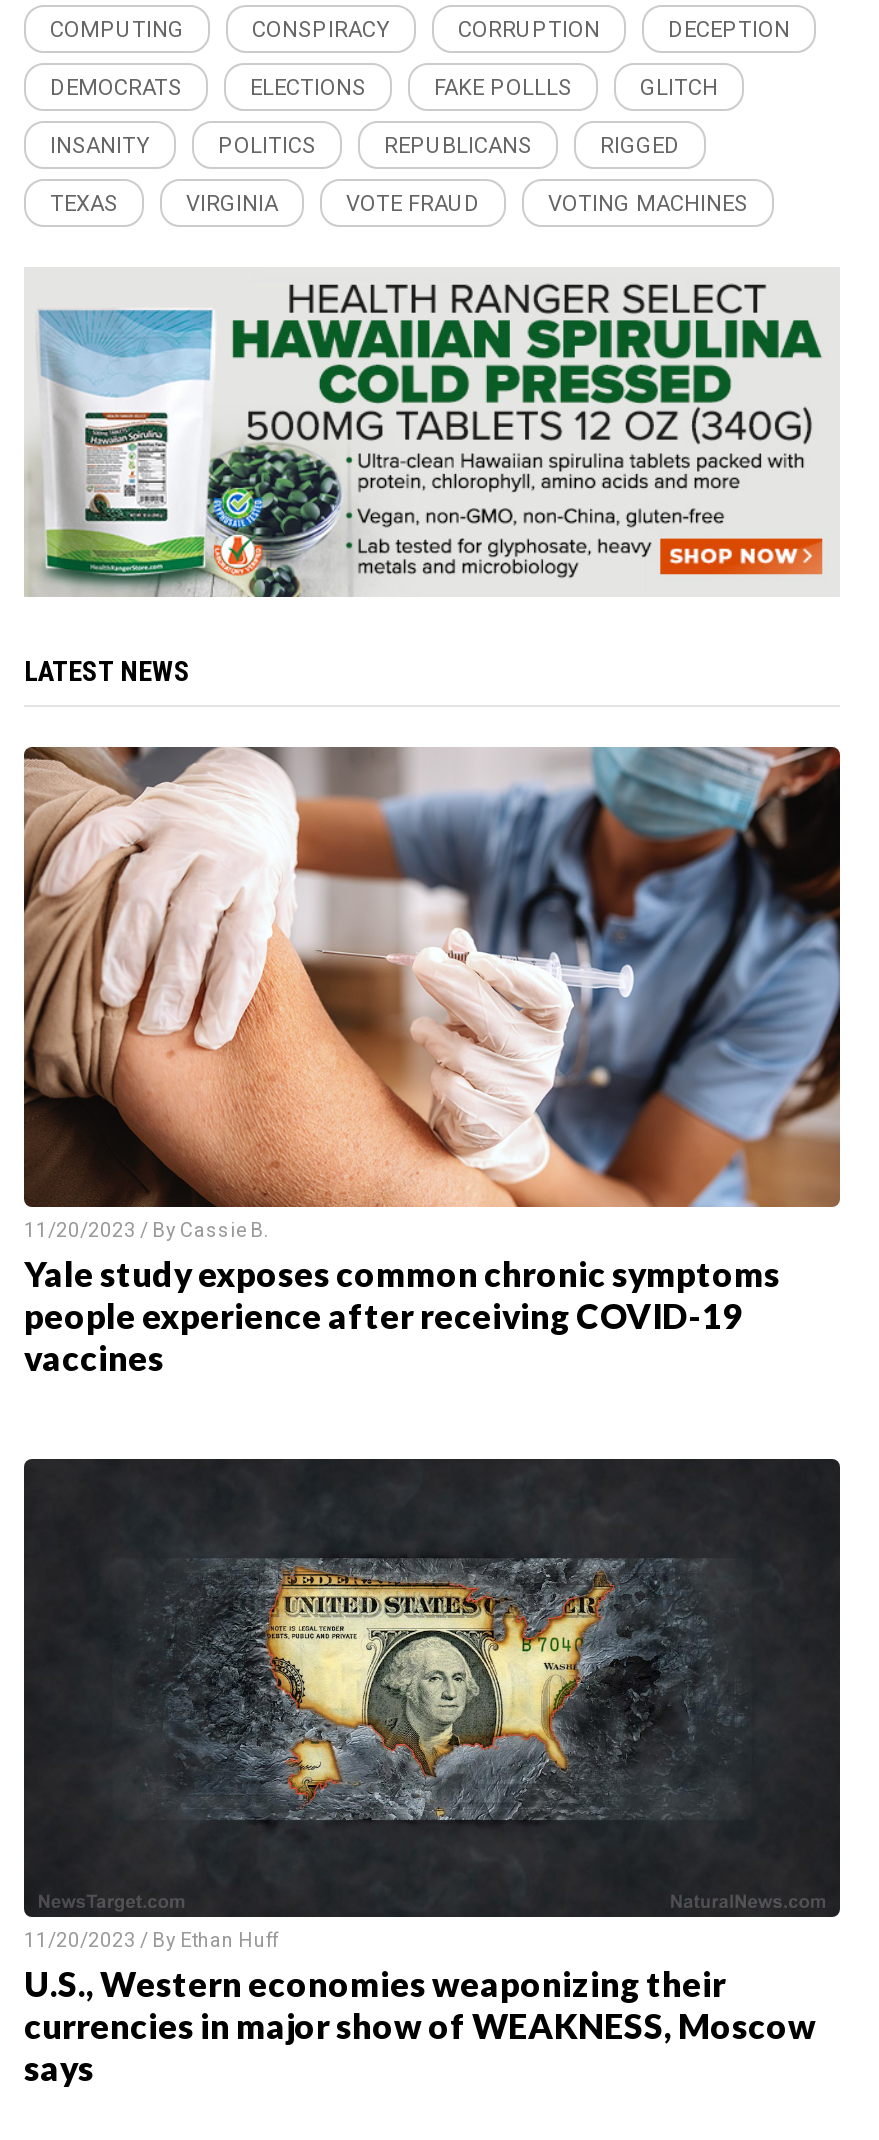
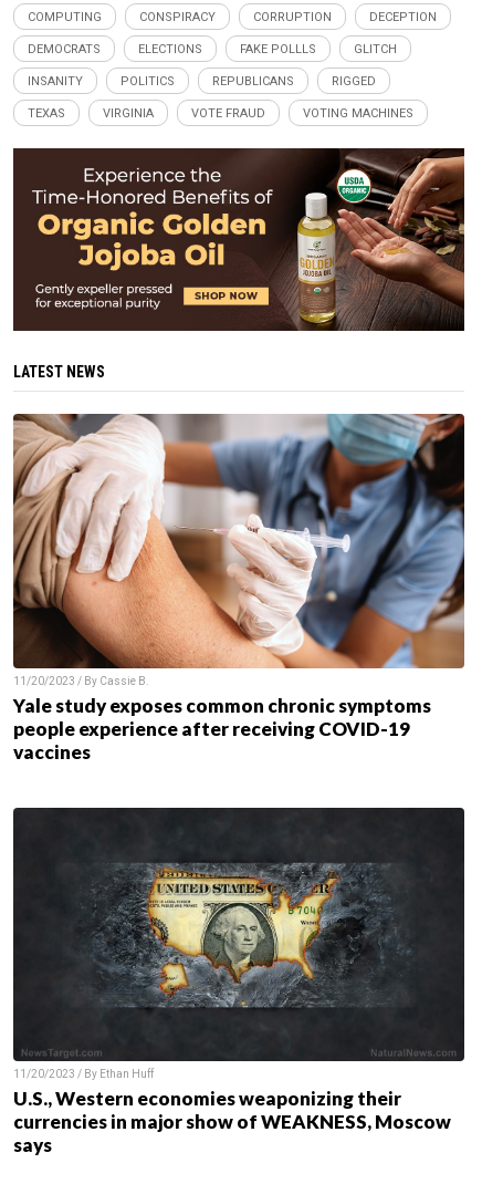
- [image]
+ [image]
